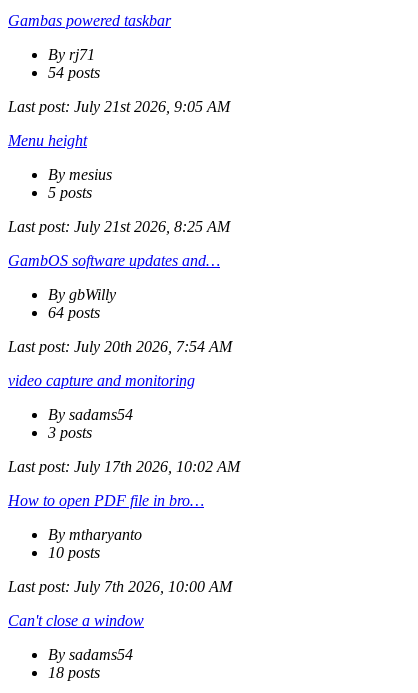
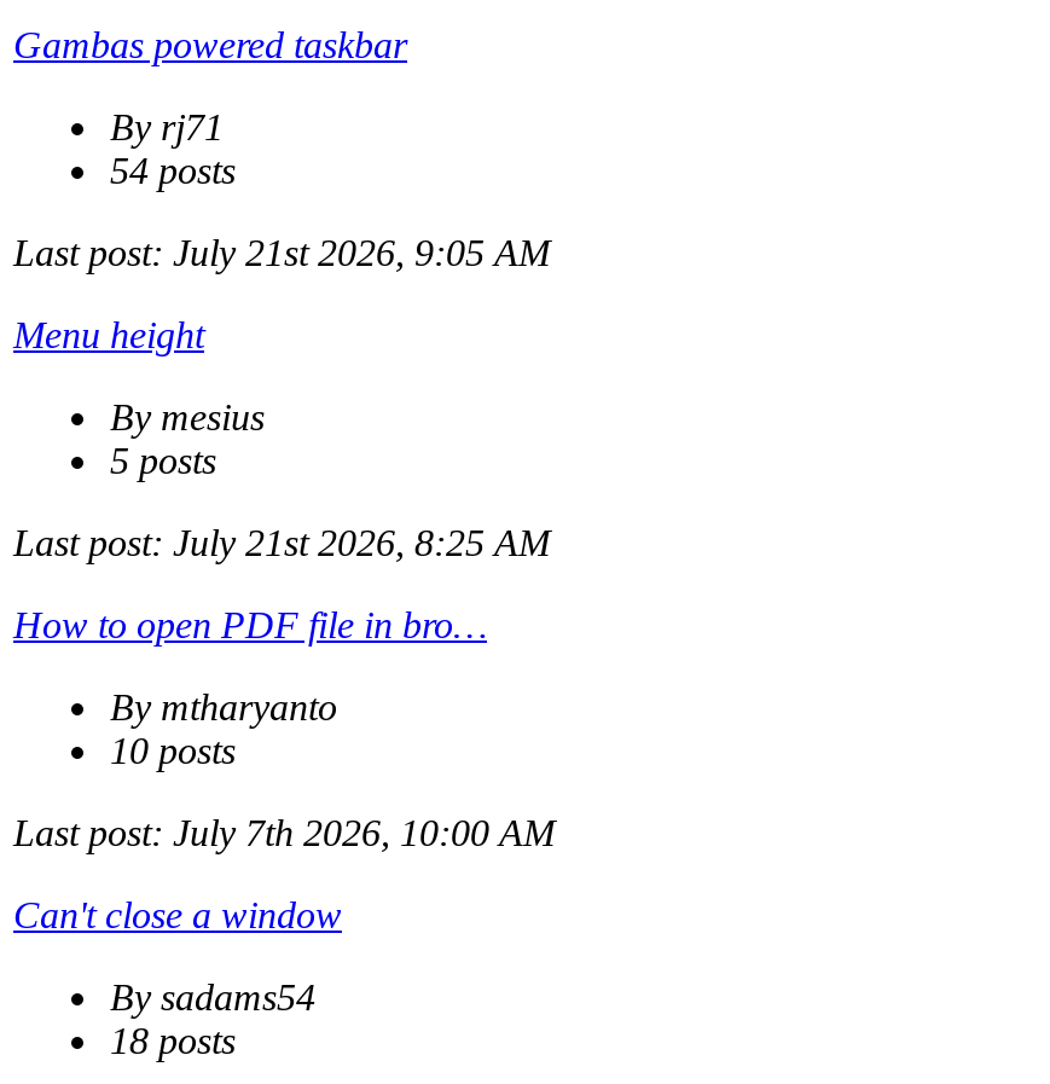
- GambOS software updates and…
- By gbWilly
- 64 posts
- Last post: July 20th 2026, 7:54 AM
- video capture and monitoring
- By sadams54
- 3 posts
- Last post: July 17th 2026, 10:02 AM
